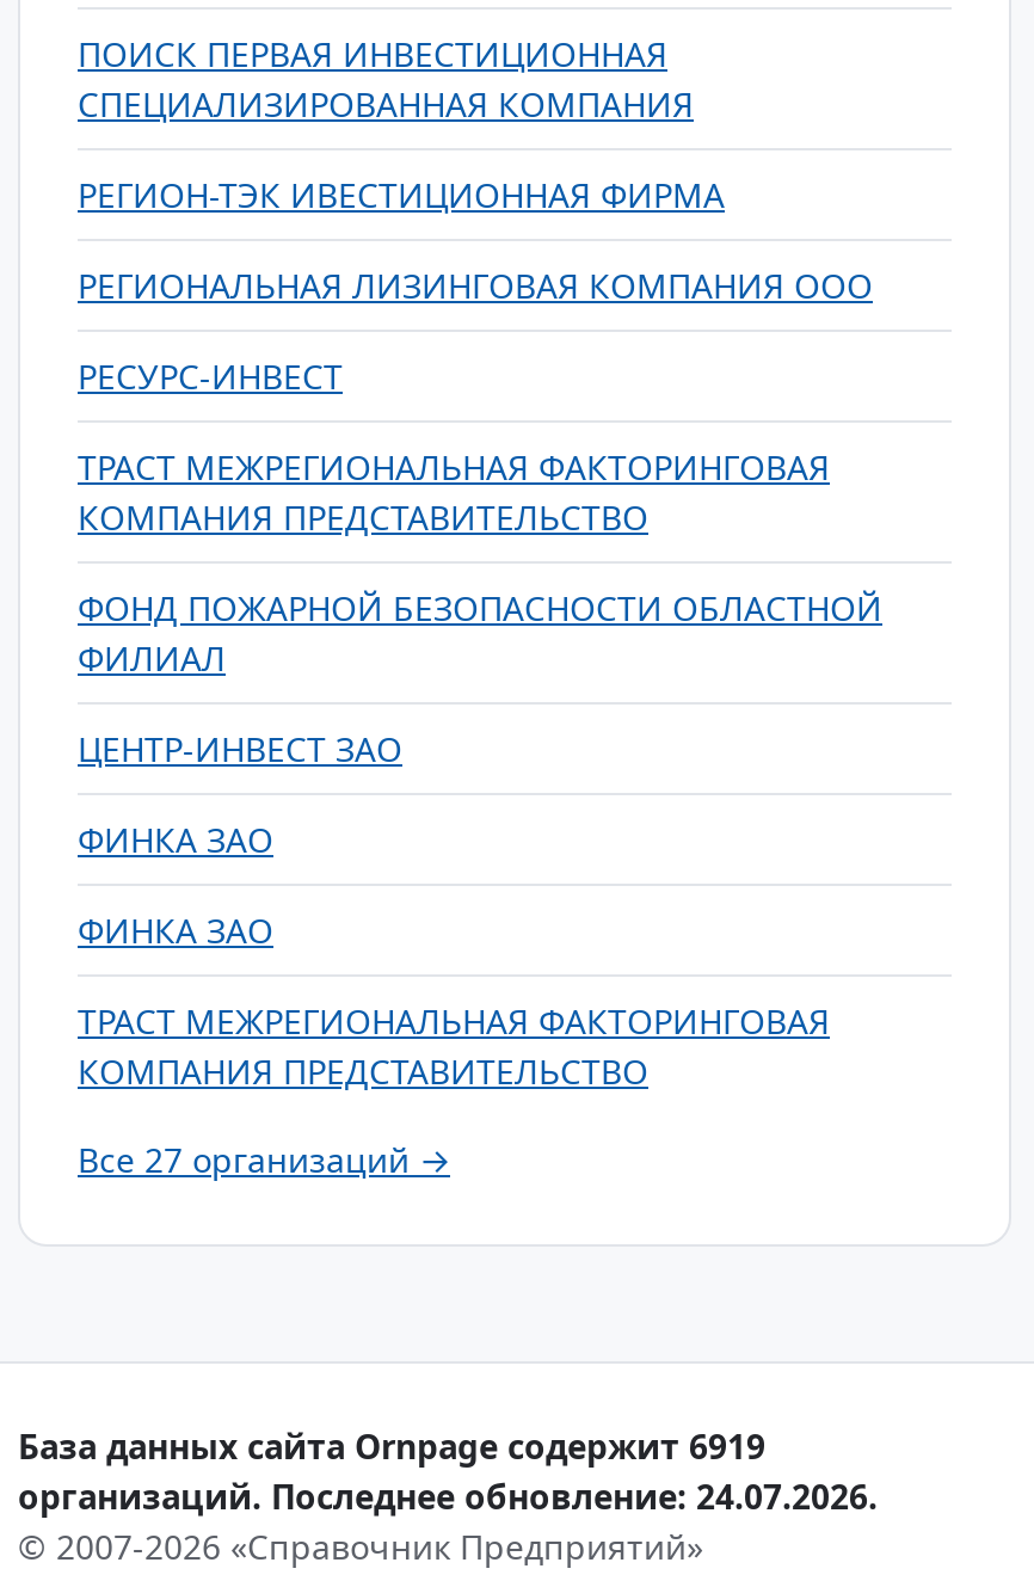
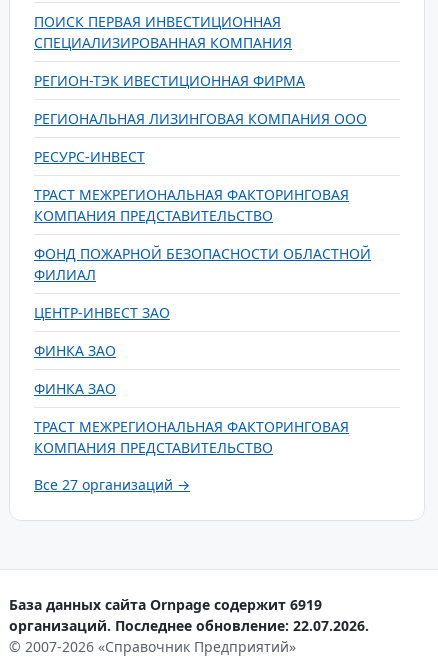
- организаций. Последнее обновление: 24.07.2026.
+ организаций. Последнее обновление: 22.07.2026.
